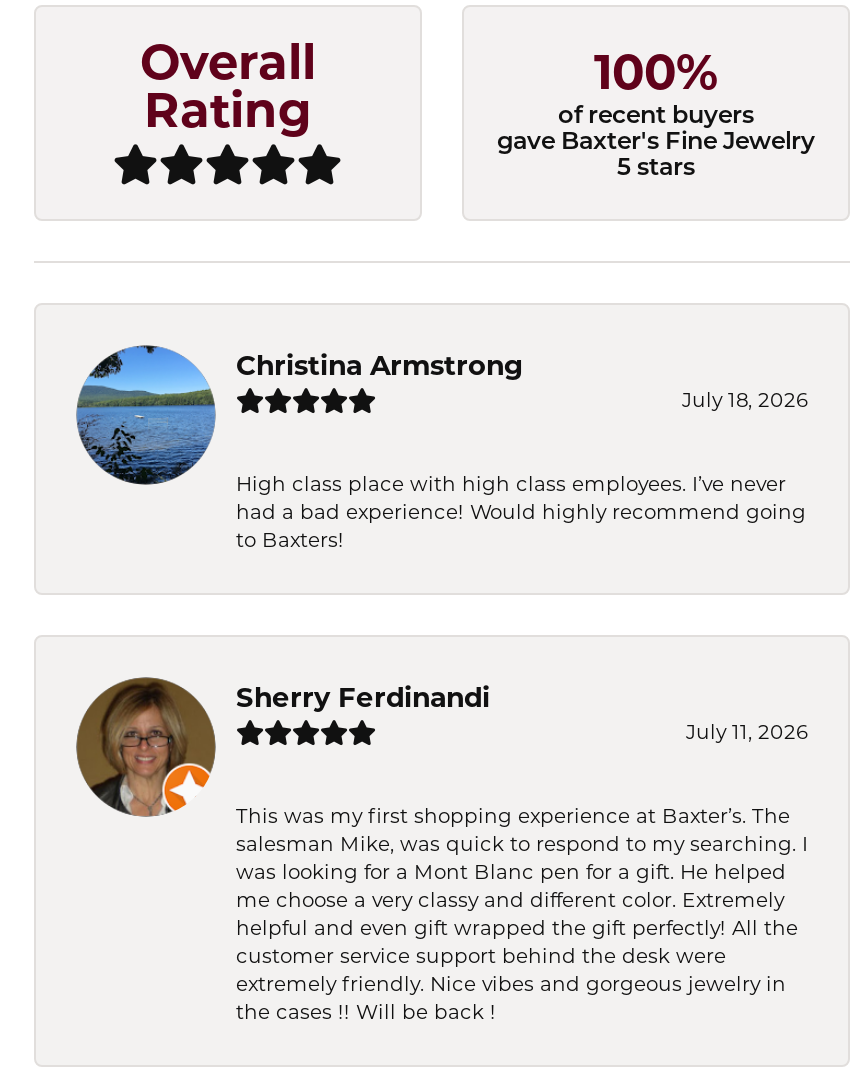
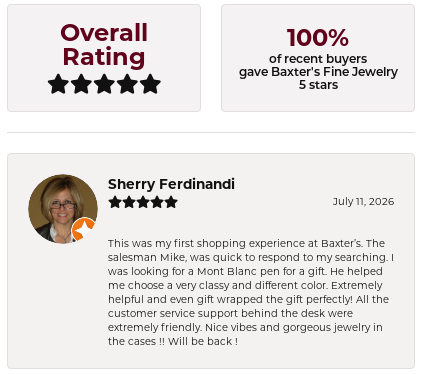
- [image]
- Christina Armstrong
- July 18, 2026
- High class place with high class employees. I’ve never
- had a bad experience! Would highly recommend going
- to Baxters!
